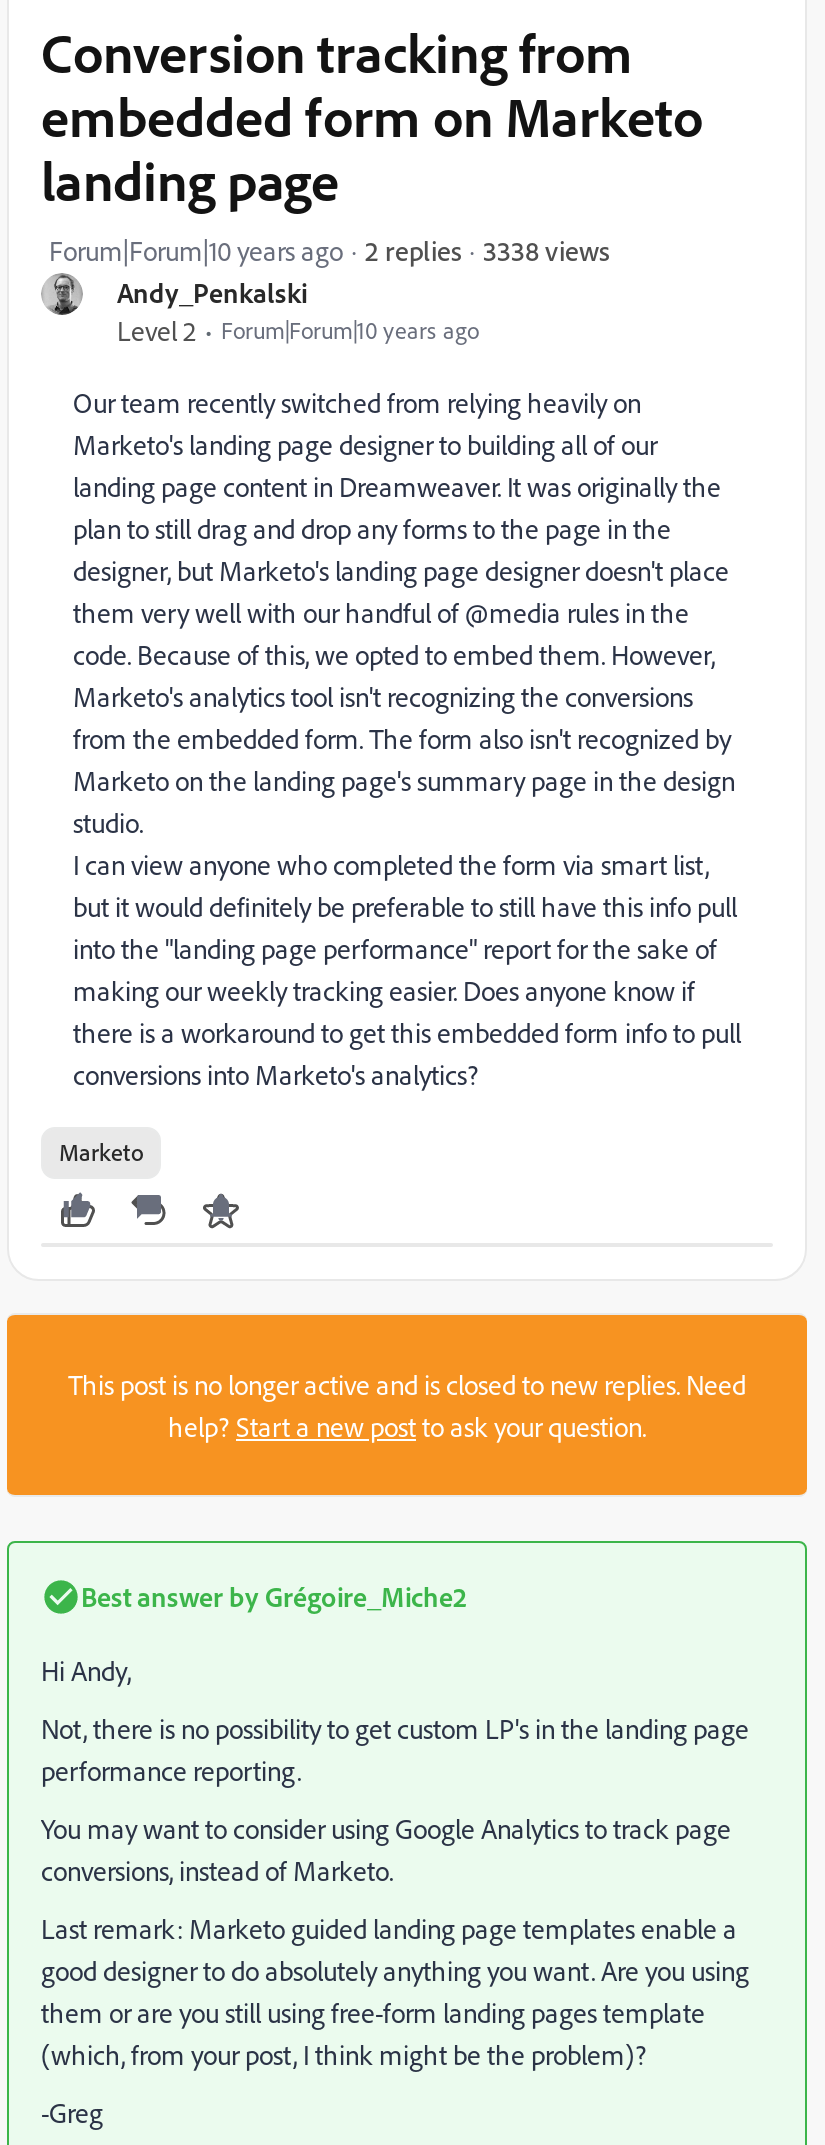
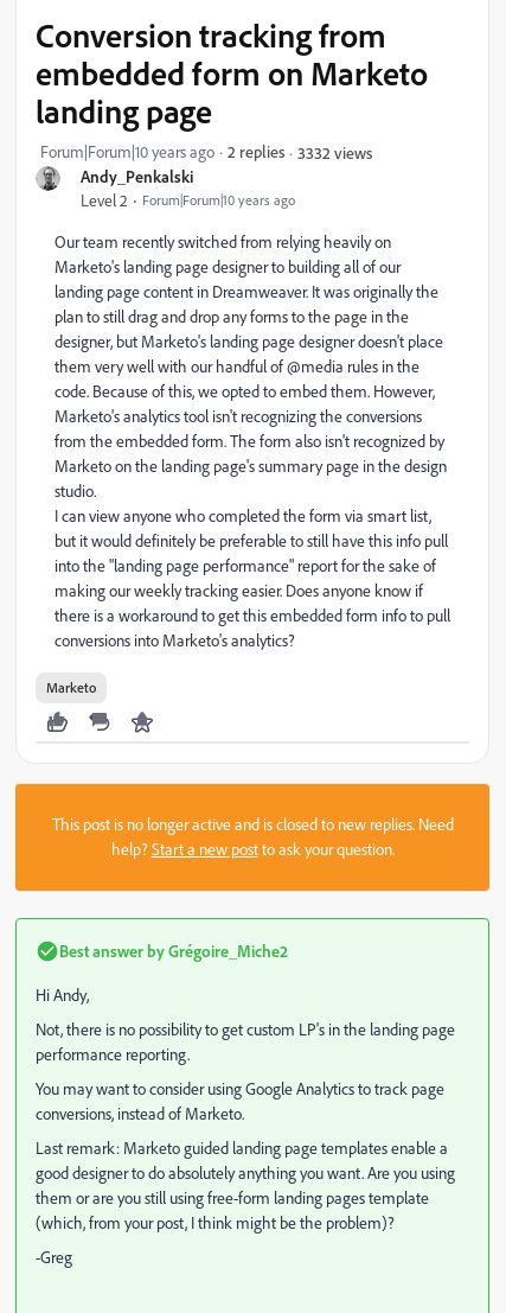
- 3338 views
+ 3332 views
